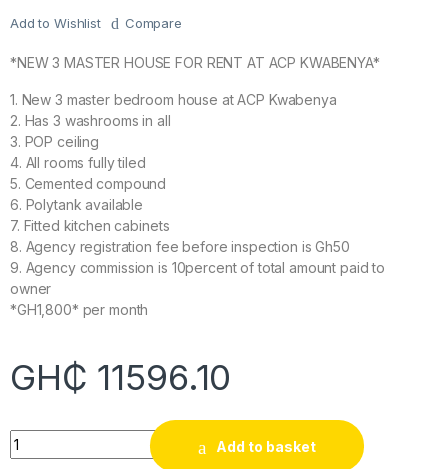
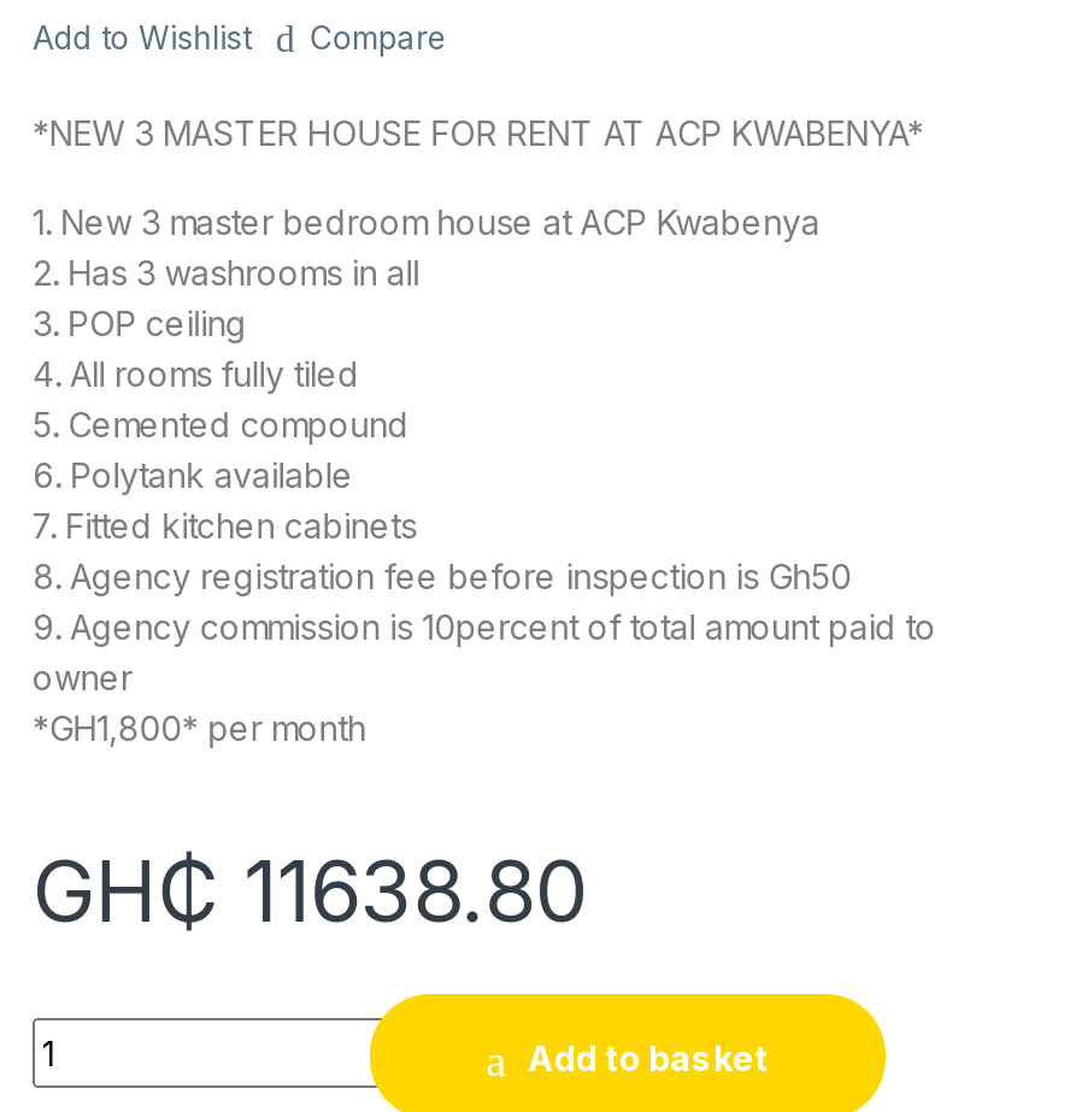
- GH₵ 11596.10
+ GH₵ 11638.80
